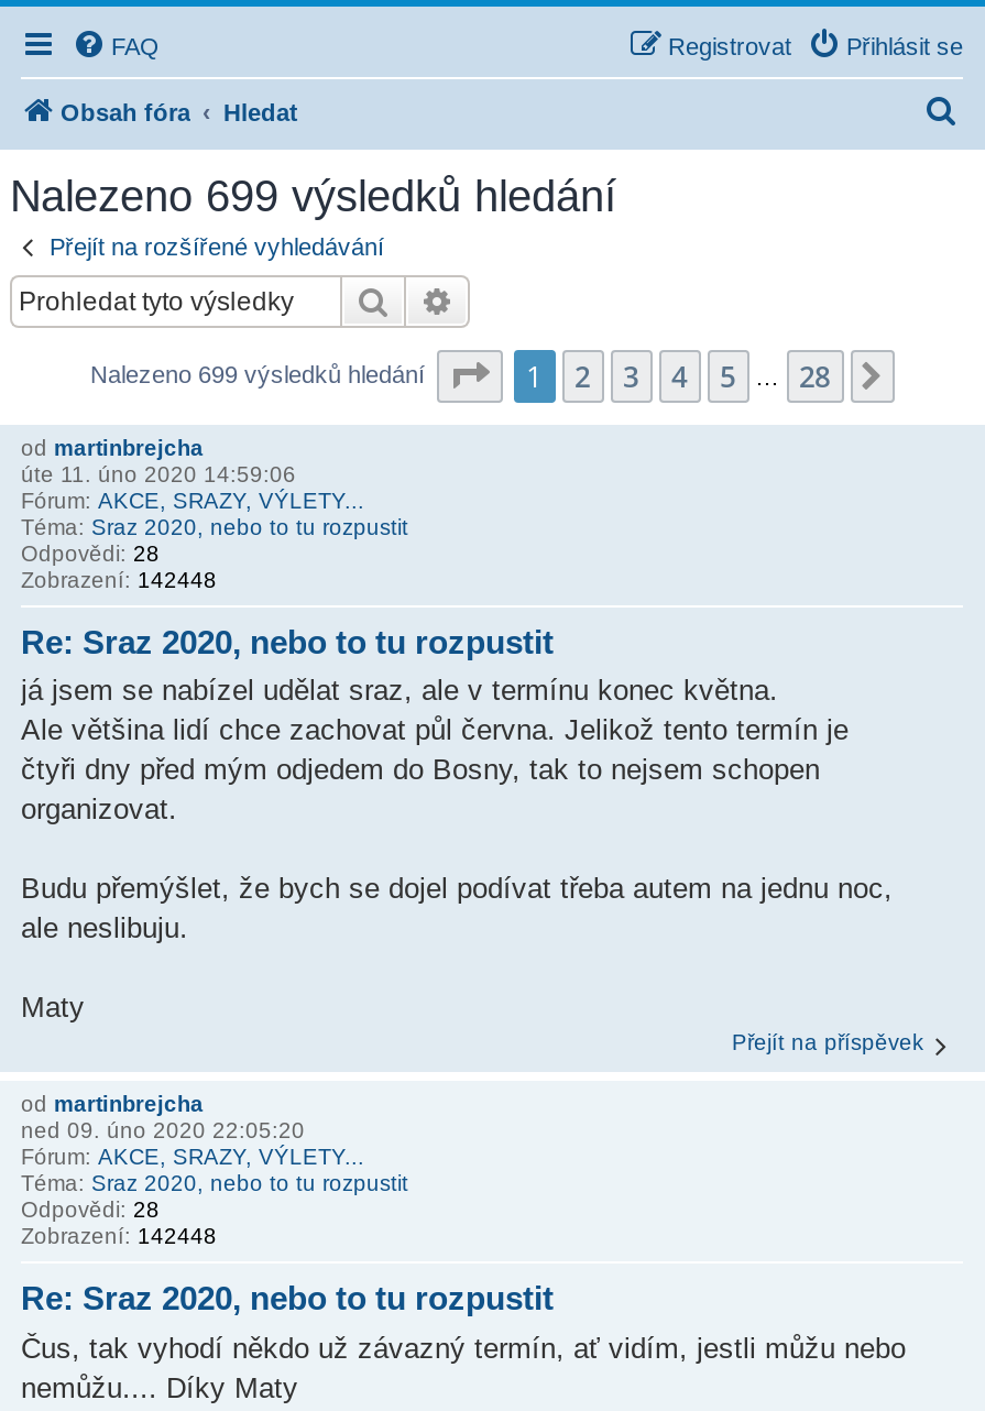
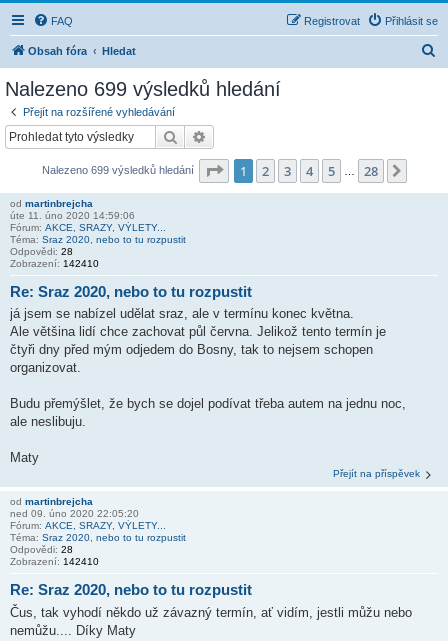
- Zobrazení: 142448
+ Zobrazení: 142410

- Zobrazení: 142448
+ Zobrazení: 142410
